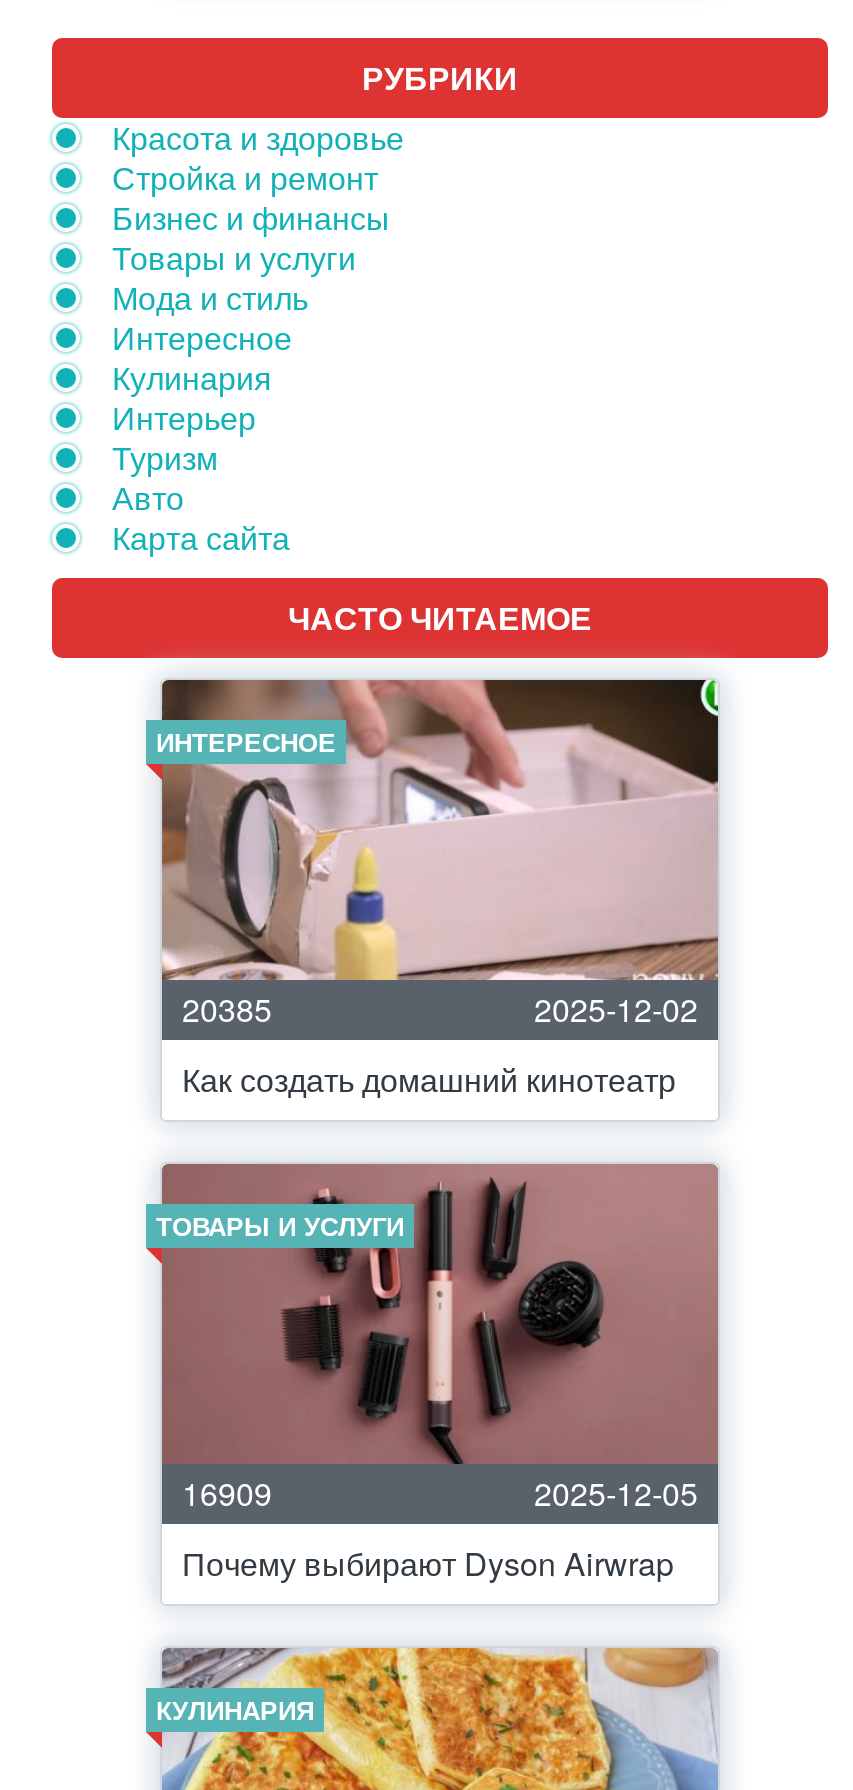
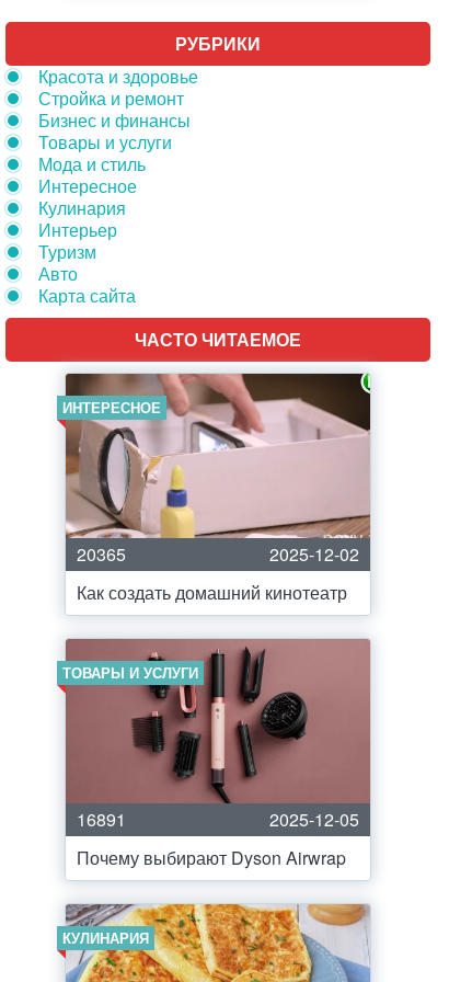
- 20385
+ 20365

- 16909
+ 16891
